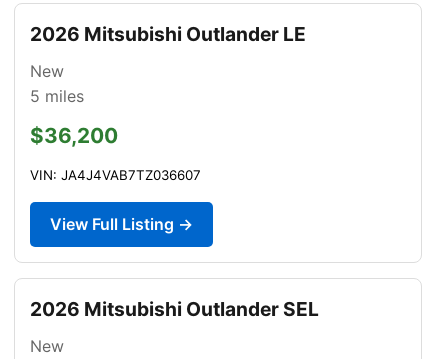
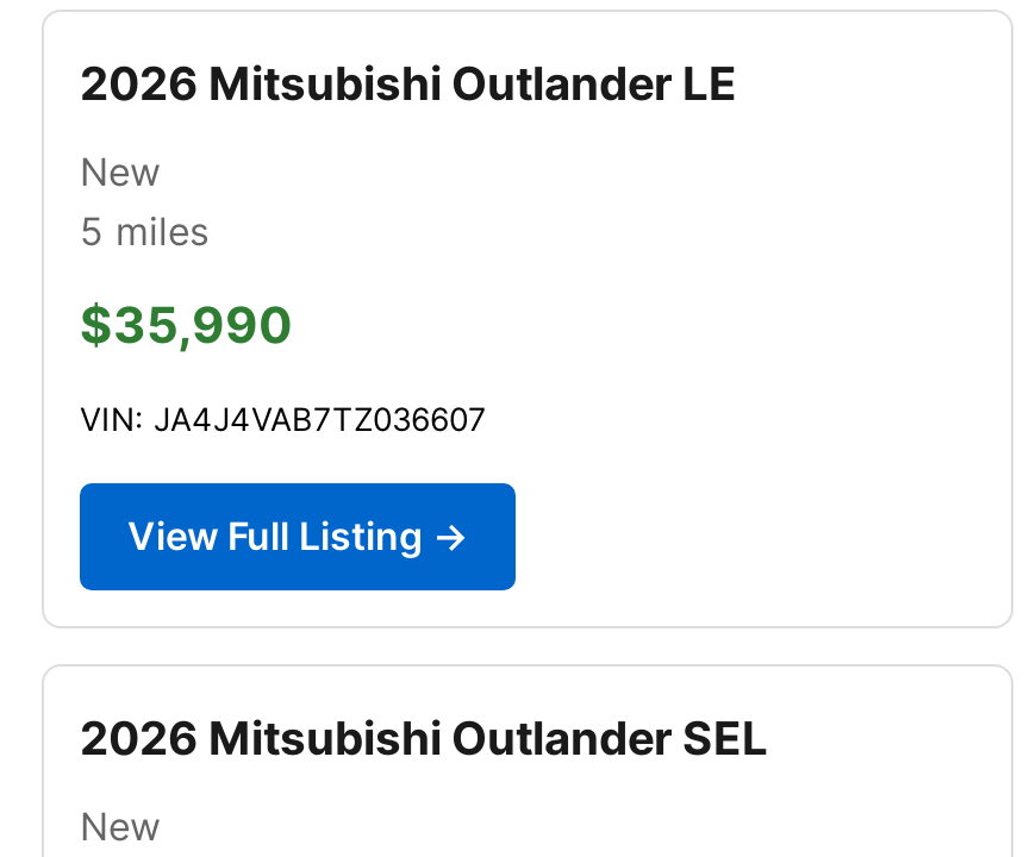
- $36,200
+ $35,990
